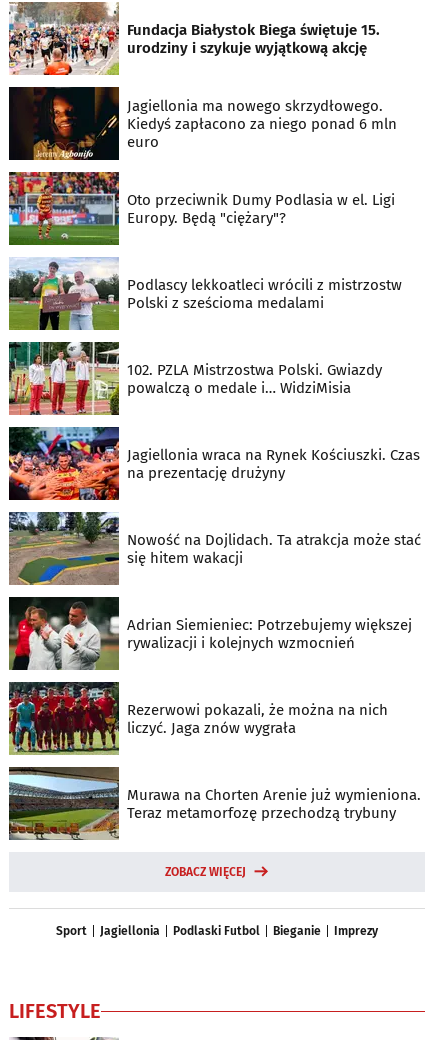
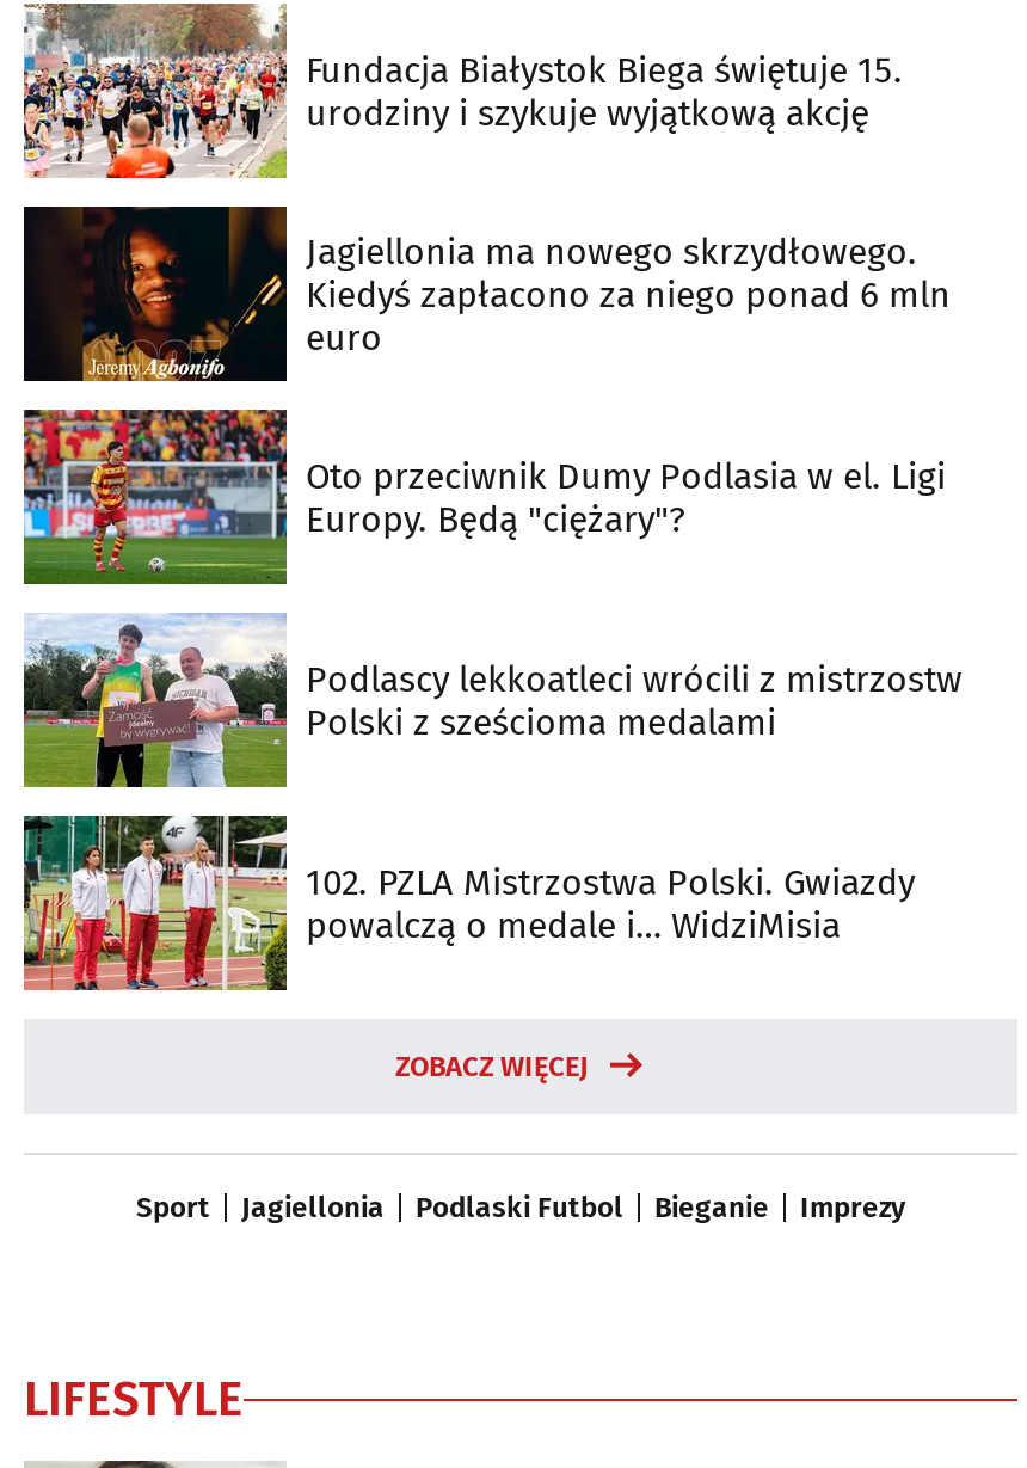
- [image]
- Jagiellonia wraca na Rynek Kościuszki. Czas
- na prezentację drużyny

- [image]
- Nowość na Dojlidach. Ta atrakcja może stać
- się hitem wakacji

- [image]
- Adrian Siemieniec: Potrzebujemy większej
- rywalizacji i kolejnych wzmocnień

- [image]
- Rezerwowi pokazali, że można na nich
- liczyć. Jaga znów wygrała

- [image]
- Murawa na Chorten Arenie już wymieniona.
- Teraz metamorfozę przechodzą trybuny
